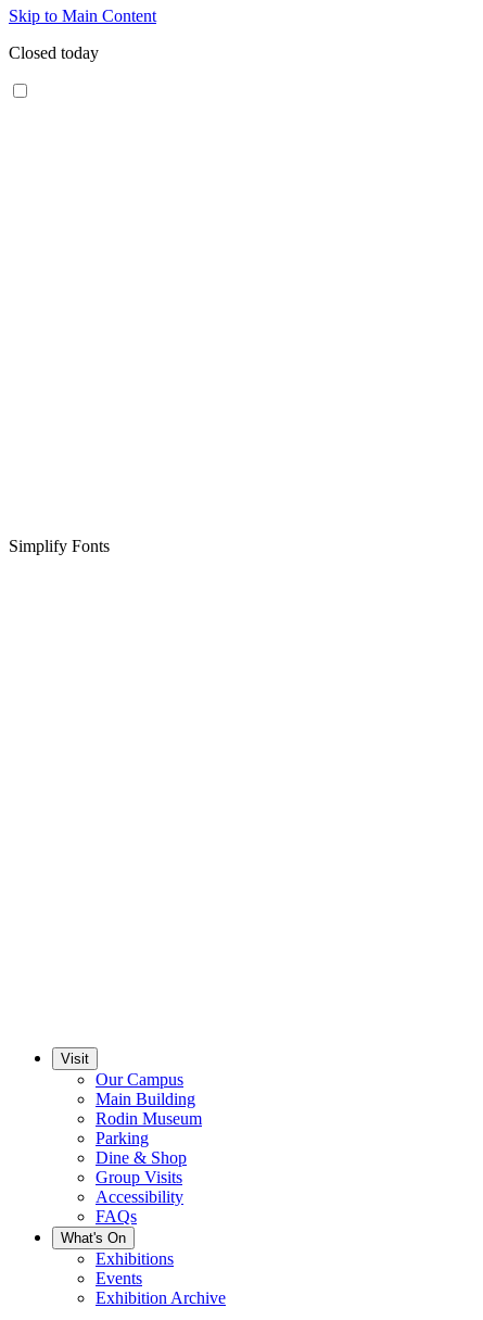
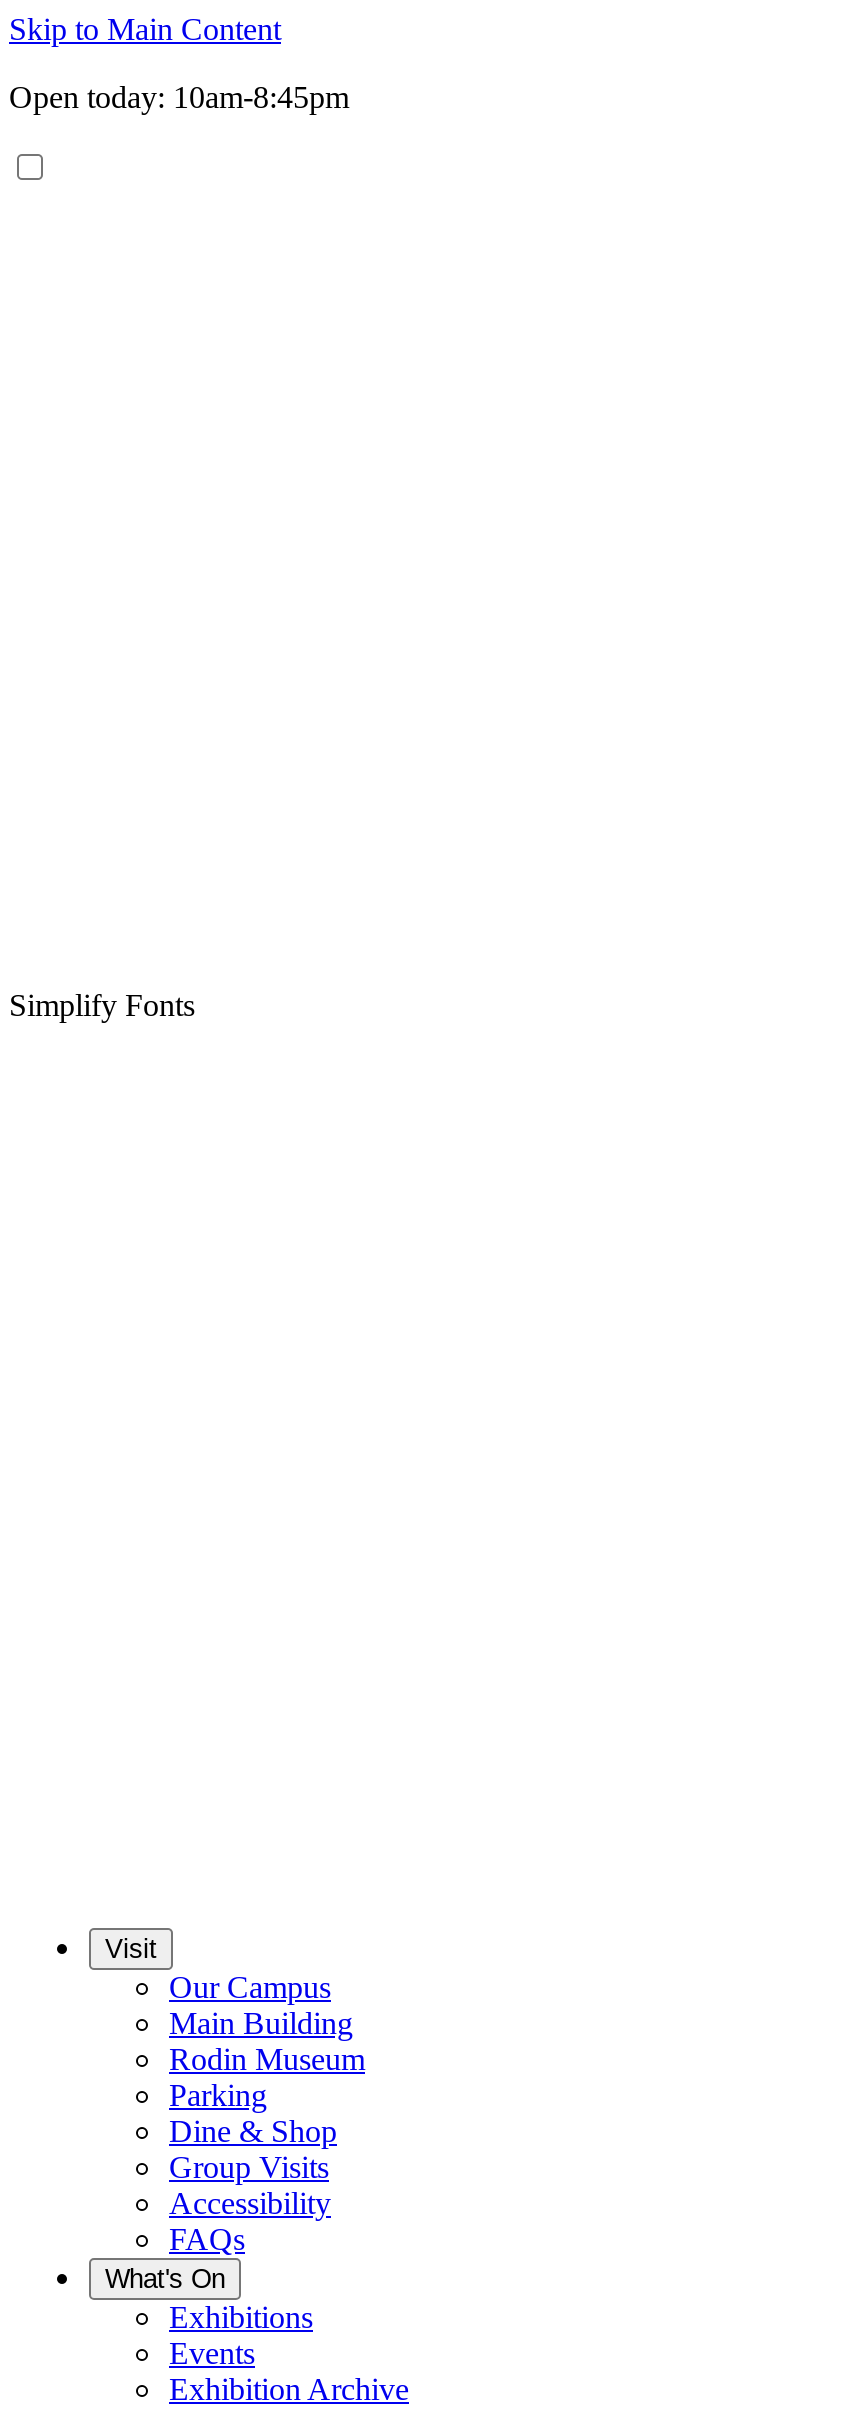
- Closed today
+ Open today: 10am-8:45pm
